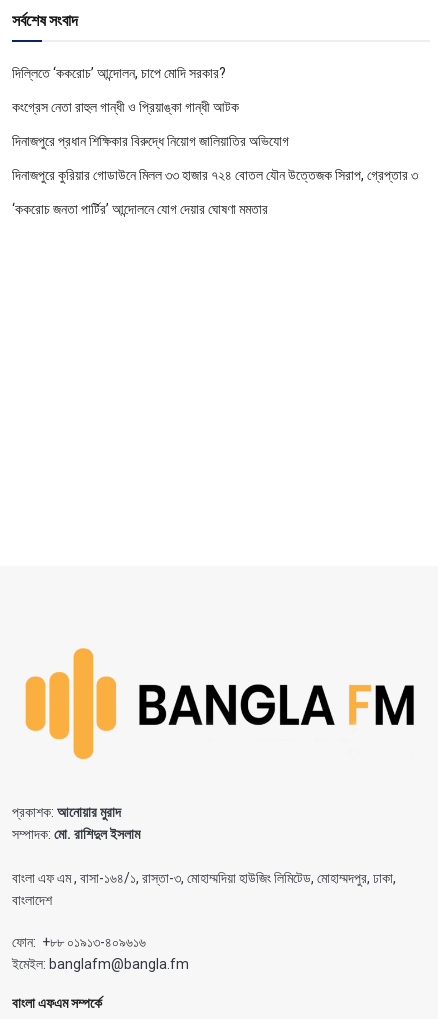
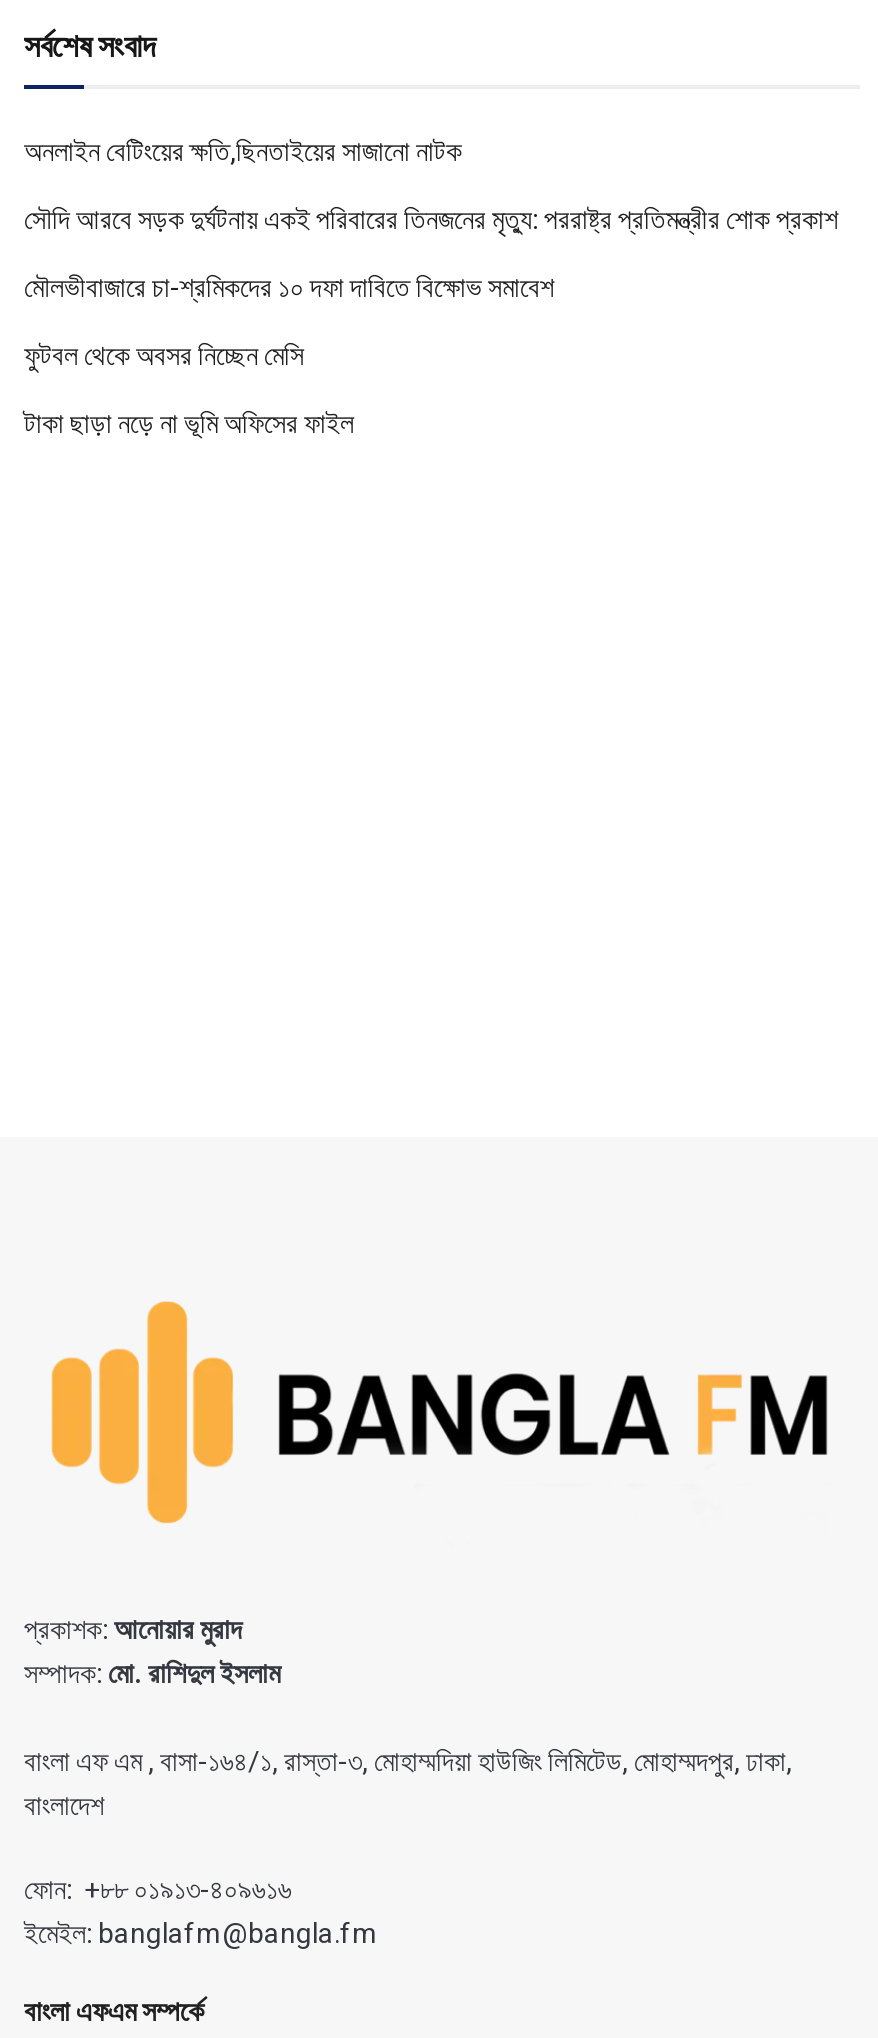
- দিল্লিতে ‘ককরোচ’ আন্দোলন, চাপে মোদি সরকার?
+ অনলাইন বেটিংয়ের ক্ষতি,ছিনতাইয়ের সাজানো নাটক

- কংগ্রেস নেতা রাহুল গান্ধী ও প্রিয়াঙ্কা গান্ধী আটক
+ সৌদি আরবে সড়ক দুর্ঘটনায় একই পরিবারের তিনজনের মৃত্যু: পররাষ্ট্র প্রতিমন্ত্রীর শোক প্রকাশ

- দিনাজপুরে প্রধান শিক্ষিকার বিরুদ্ধে নিয়োগ জালিয়াতির অভিযোগ
+ মৌলভীবাজারে চা-শ্রমিকদের ১০ দফা দাবিতে বিক্ষোভ সমাবেশ

- দিনাজপুরে কুরিয়ার গোডাউনে মিলল ৩৩ হাজার ৭২৪ বোতল যৌন উত্তেজক সিরাপ, গ্রেপ্তার ৩
+ ফুটবল থেকে অবসর নিচ্ছেন মেসি

- ‘ককরোচ জনতা পার্টির’ আন্দোলনে যোগ দেয়ার ঘোষণা মমতার
+ টাকা ছাড়া নড়ে না ভূমি অফিসের ফাইল
